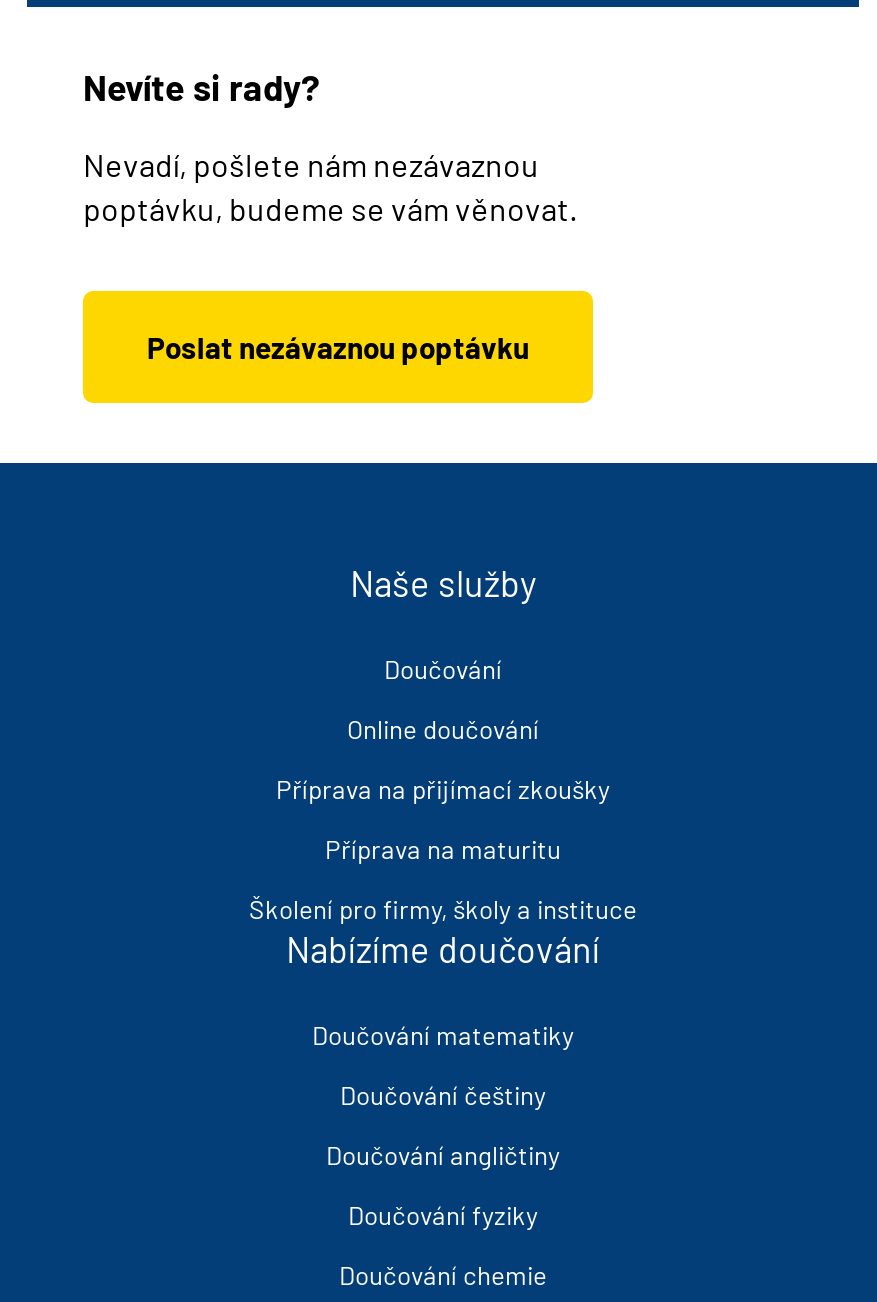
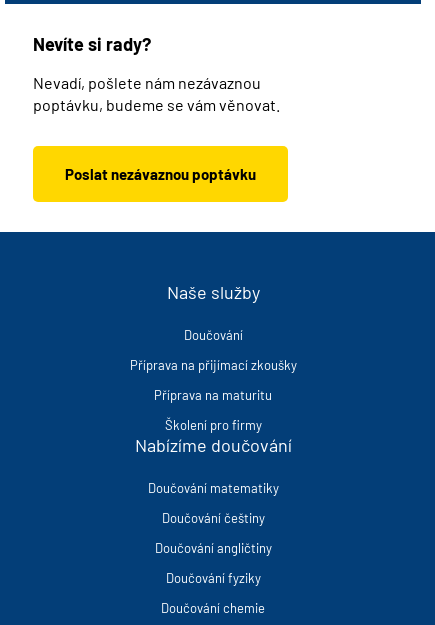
- Online doučování

- Školení pro firmy, školy a instituce
+ Školení pro firmy
